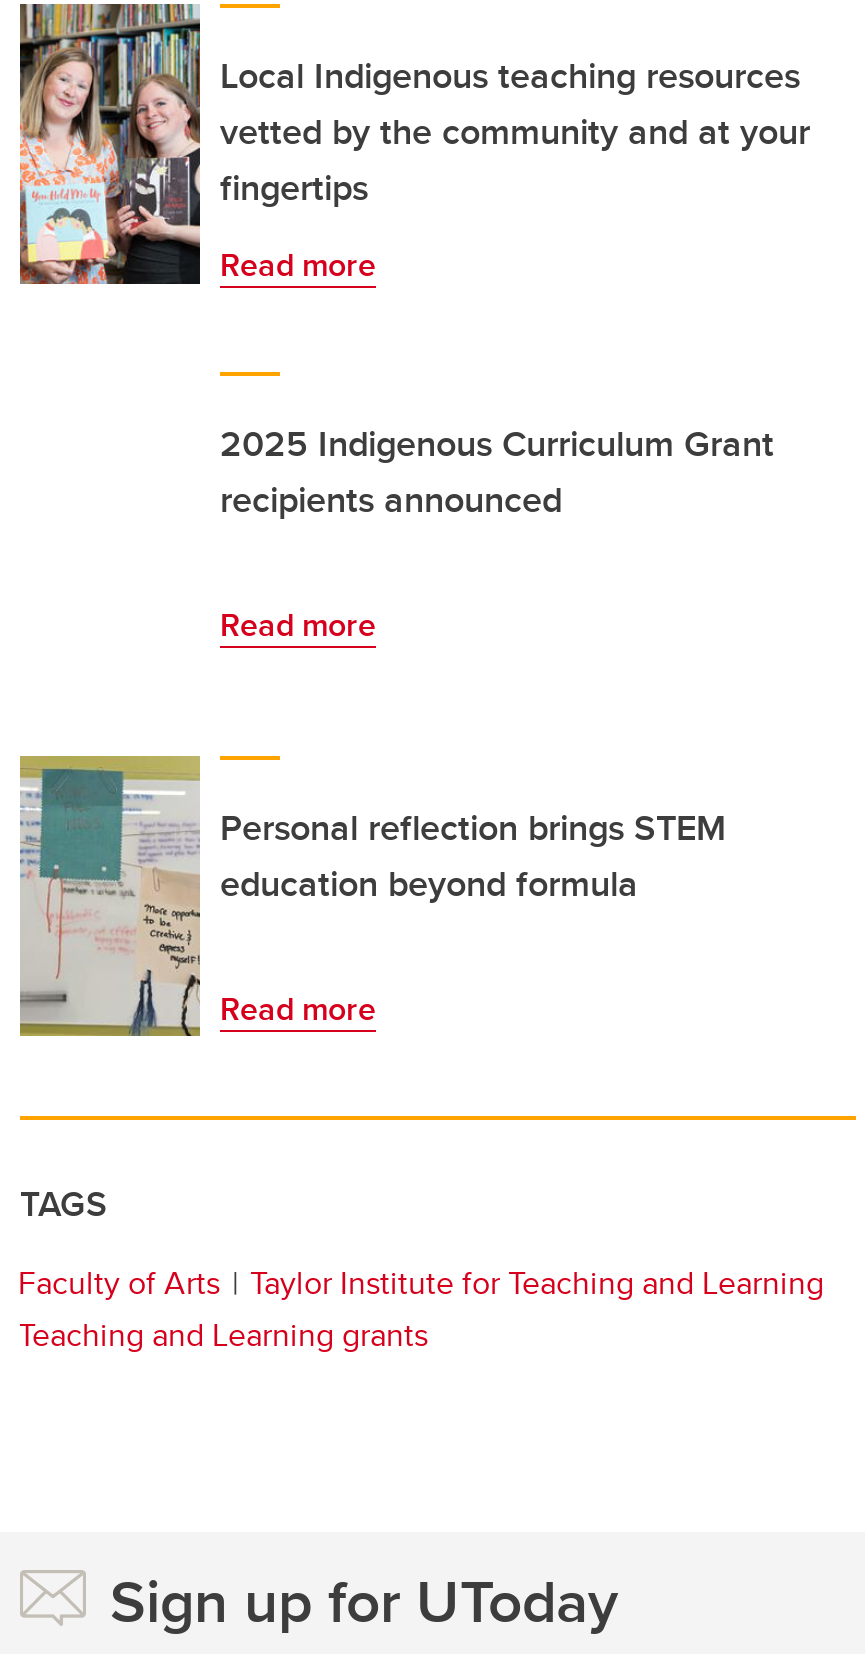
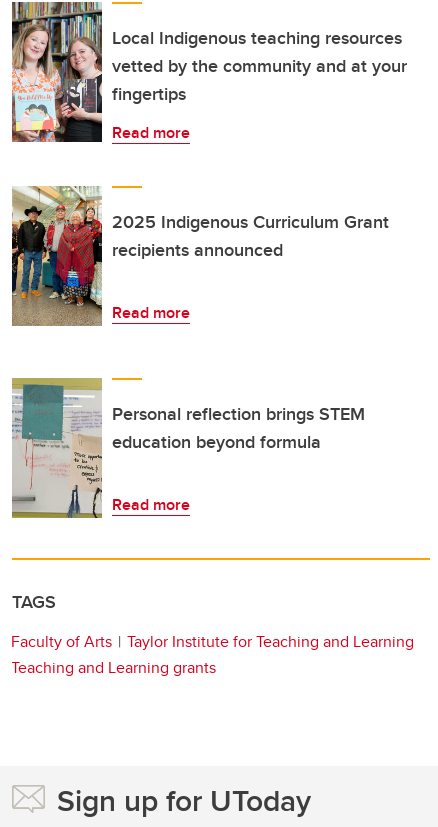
+ [image]
